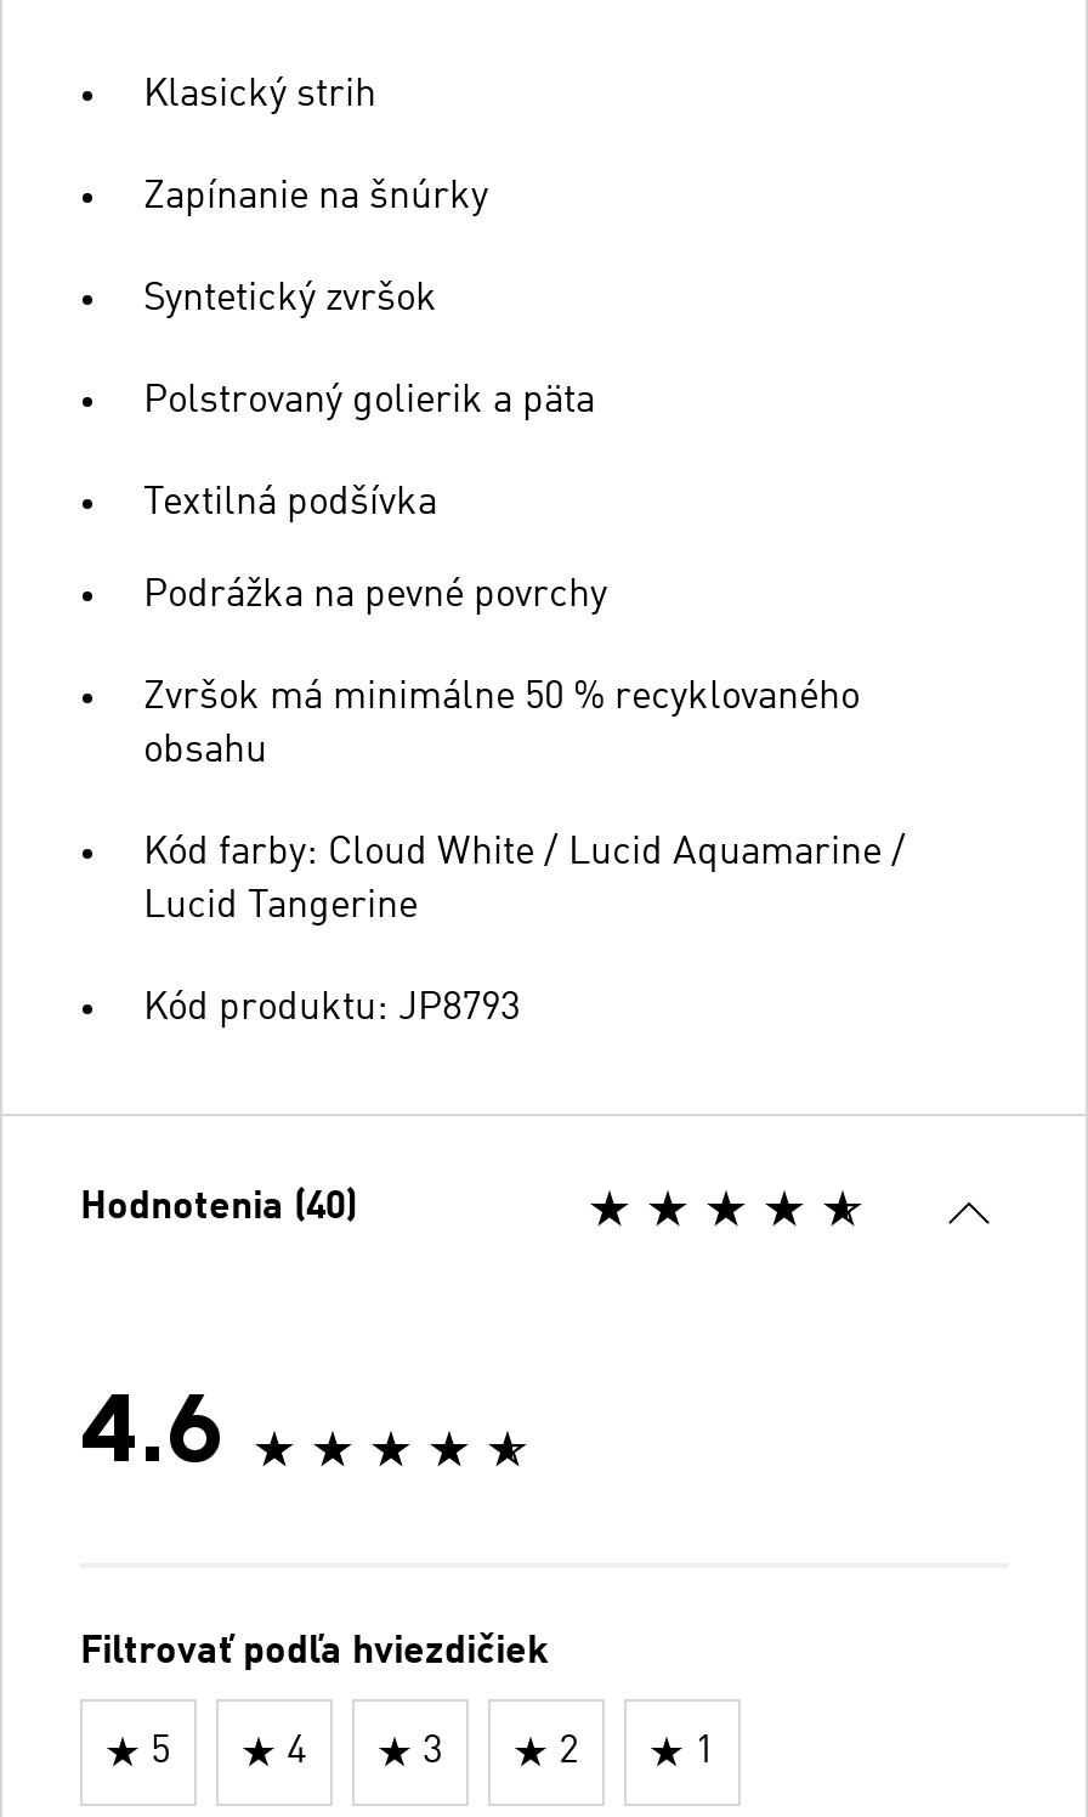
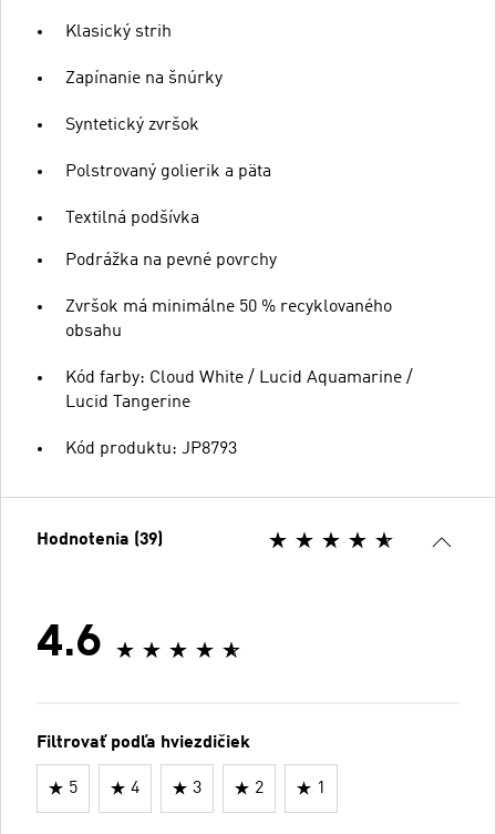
- Hodnotenia (40)
+ Hodnotenia (39)
